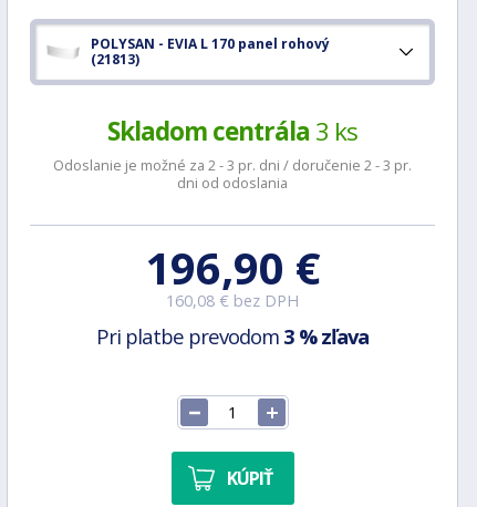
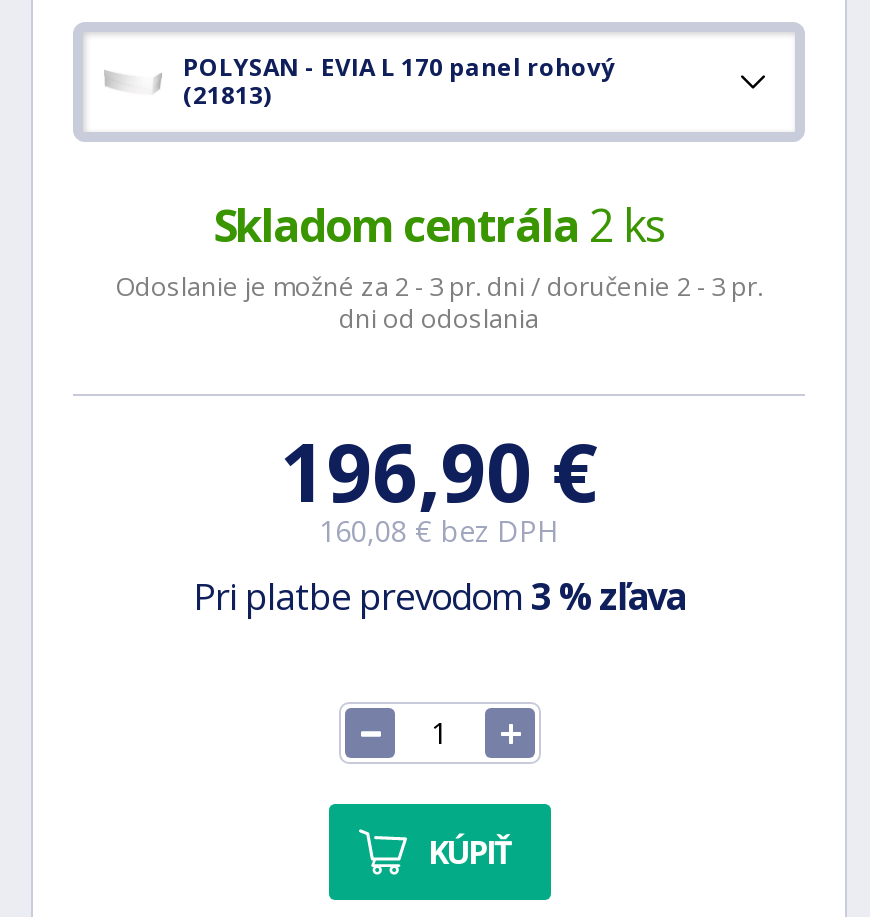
- Skladom centrála 3 ks
+ Skladom centrála 2 ks
